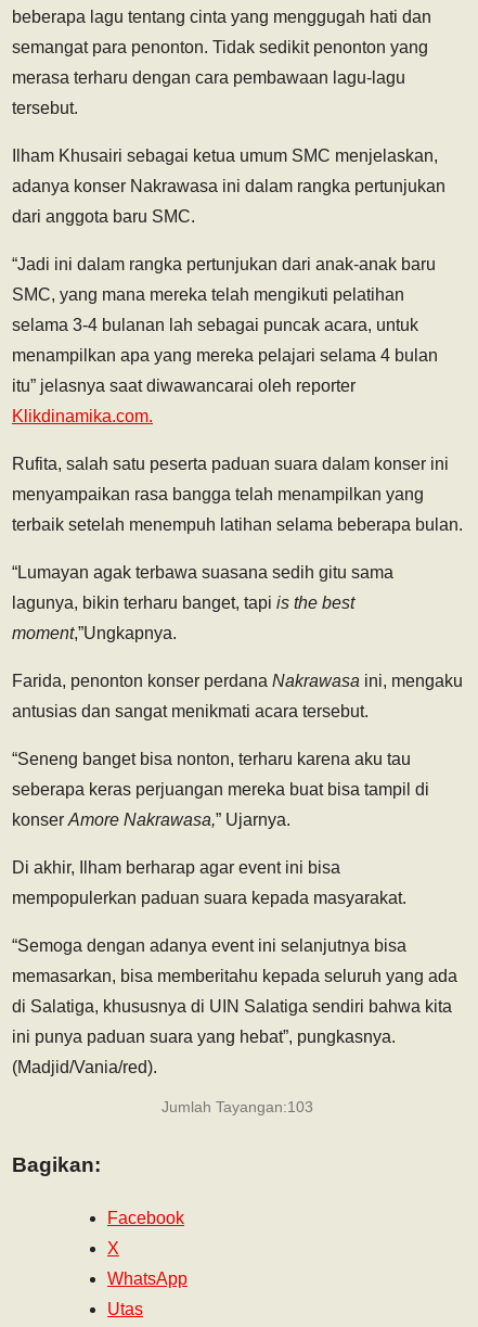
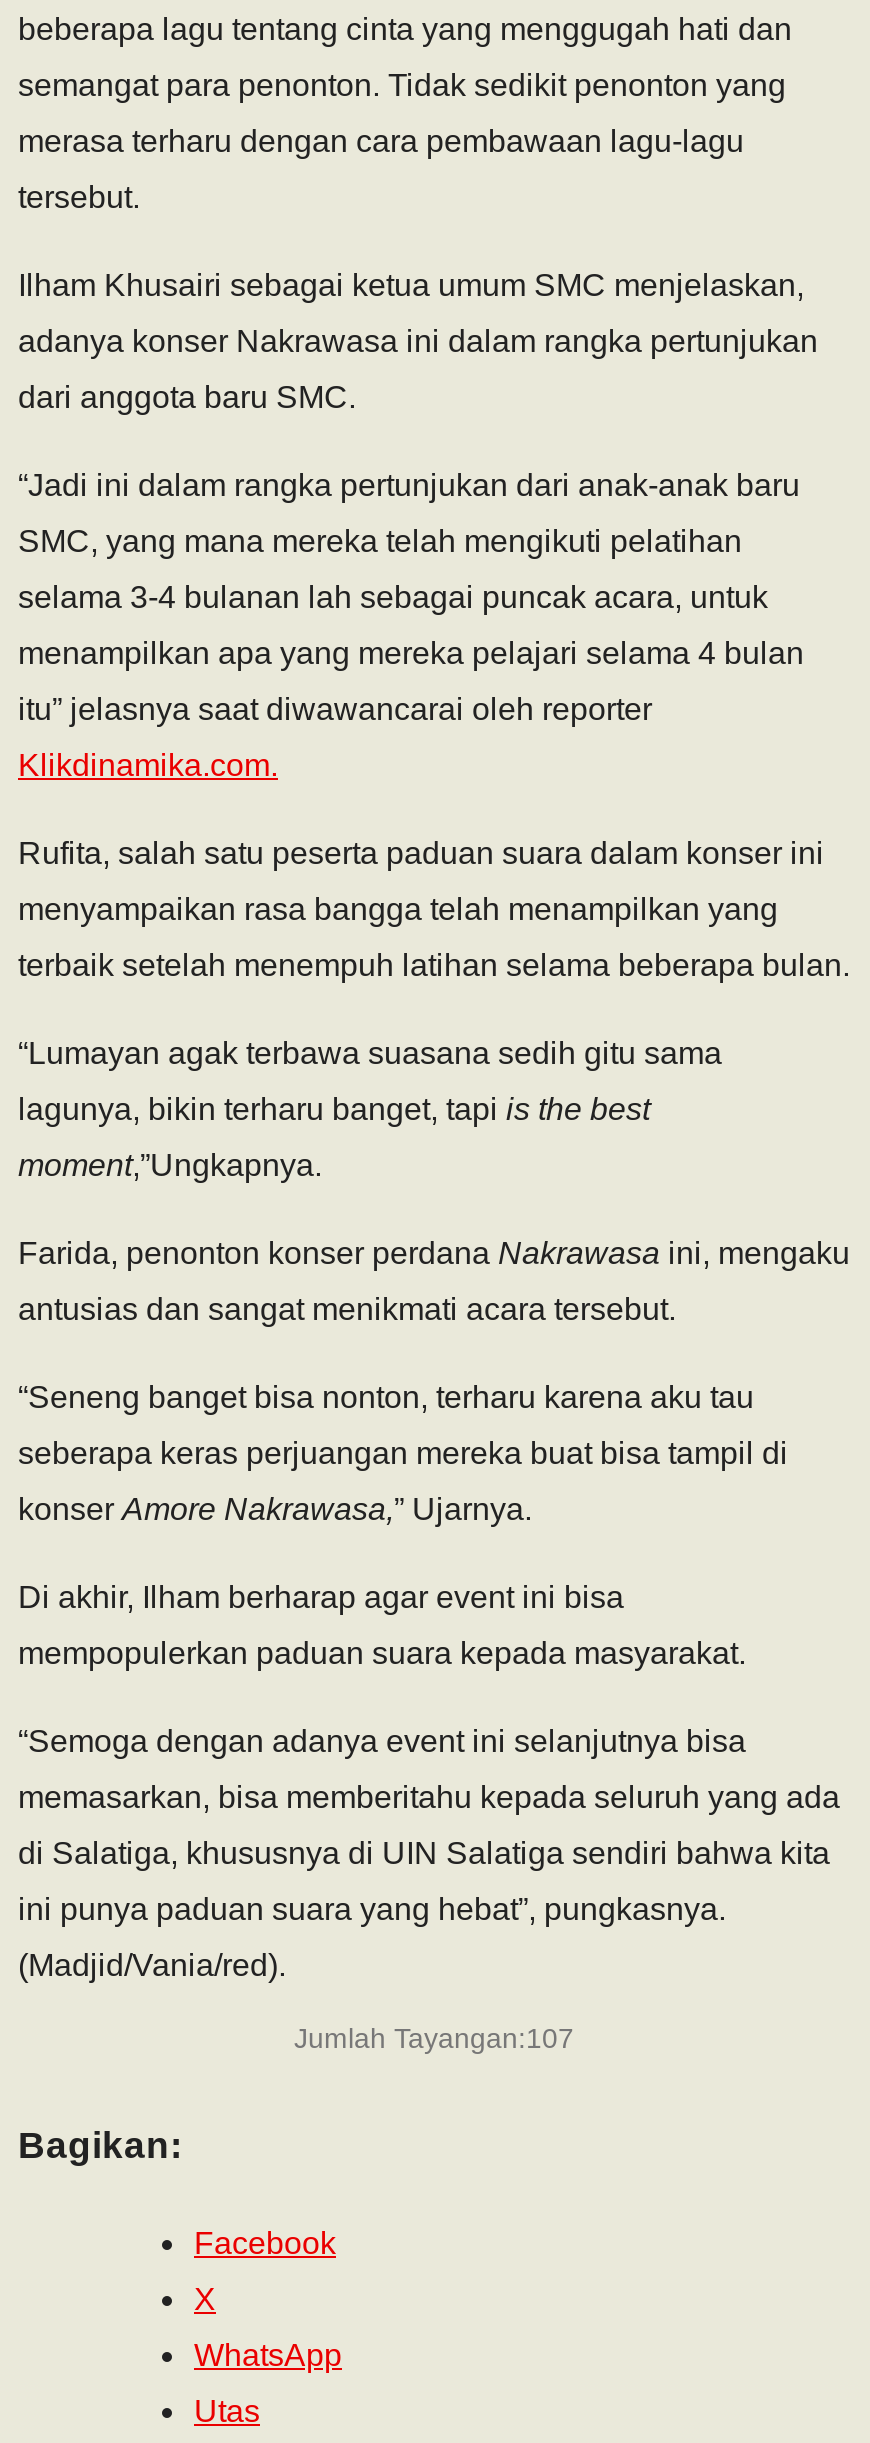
- Jumlah Tayangan: 103
+ Jumlah Tayangan: 107
